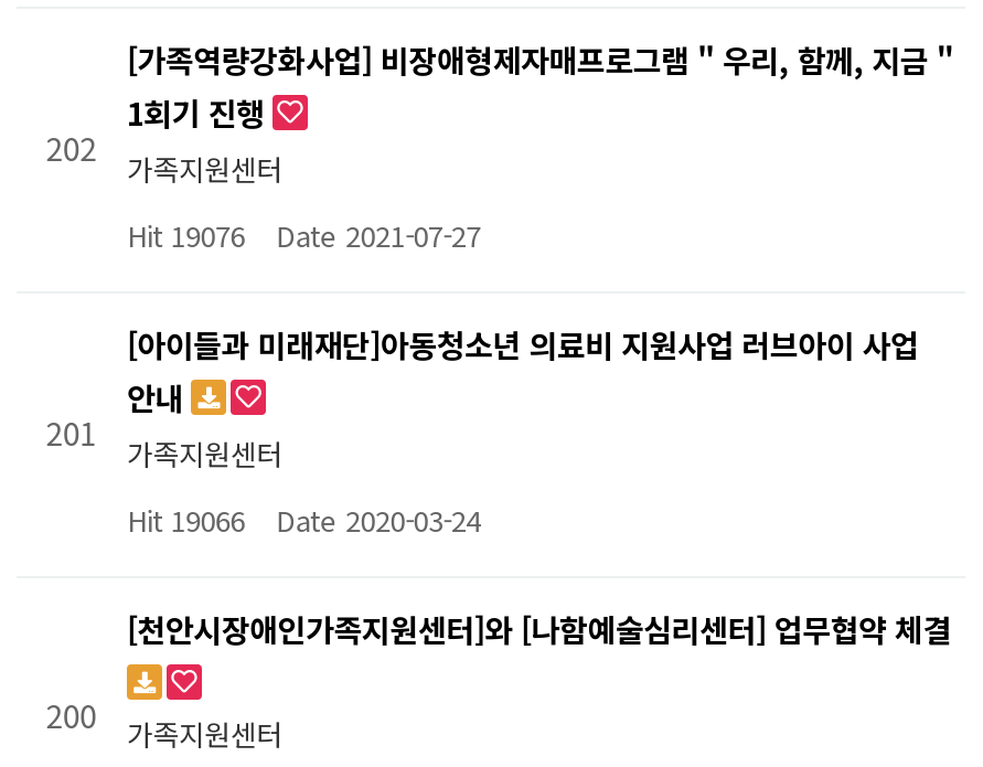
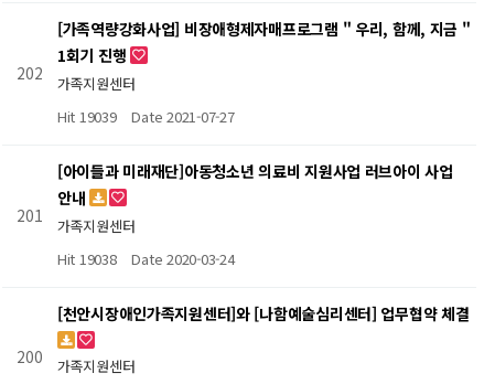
- Hit 19076 Date 2021-07-27
+ Hit 19039 Date 2021-07-27

- Hit 19066 Date 2020-03-24
+ Hit 19038 Date 2020-03-24
